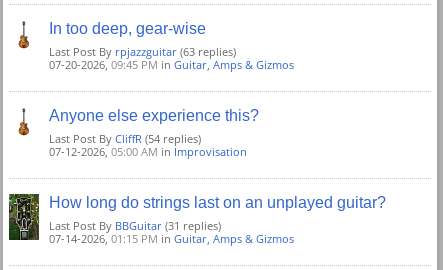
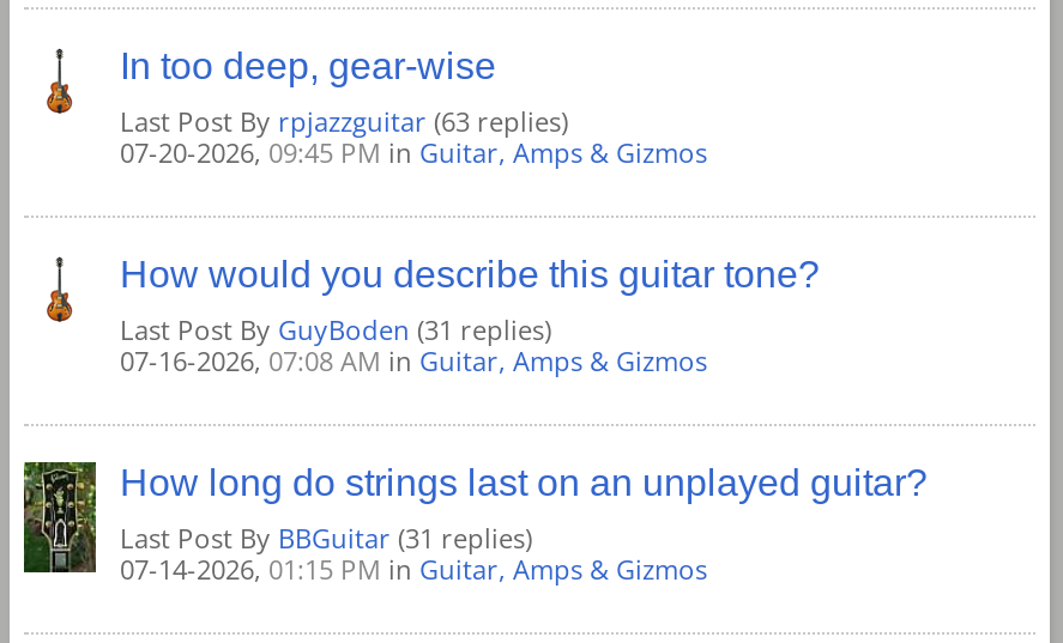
- Anyone else experience this?
- Last Post By CliffR (54 replies)
- 07-12-2026,05:00 AM in Improvisation
+ How would you describe this guitar tone?
+ Last Post By GuyBoden (31 replies)
+ 07-16-2026,07:08 AM in Guitar, Amps & Gizmos
